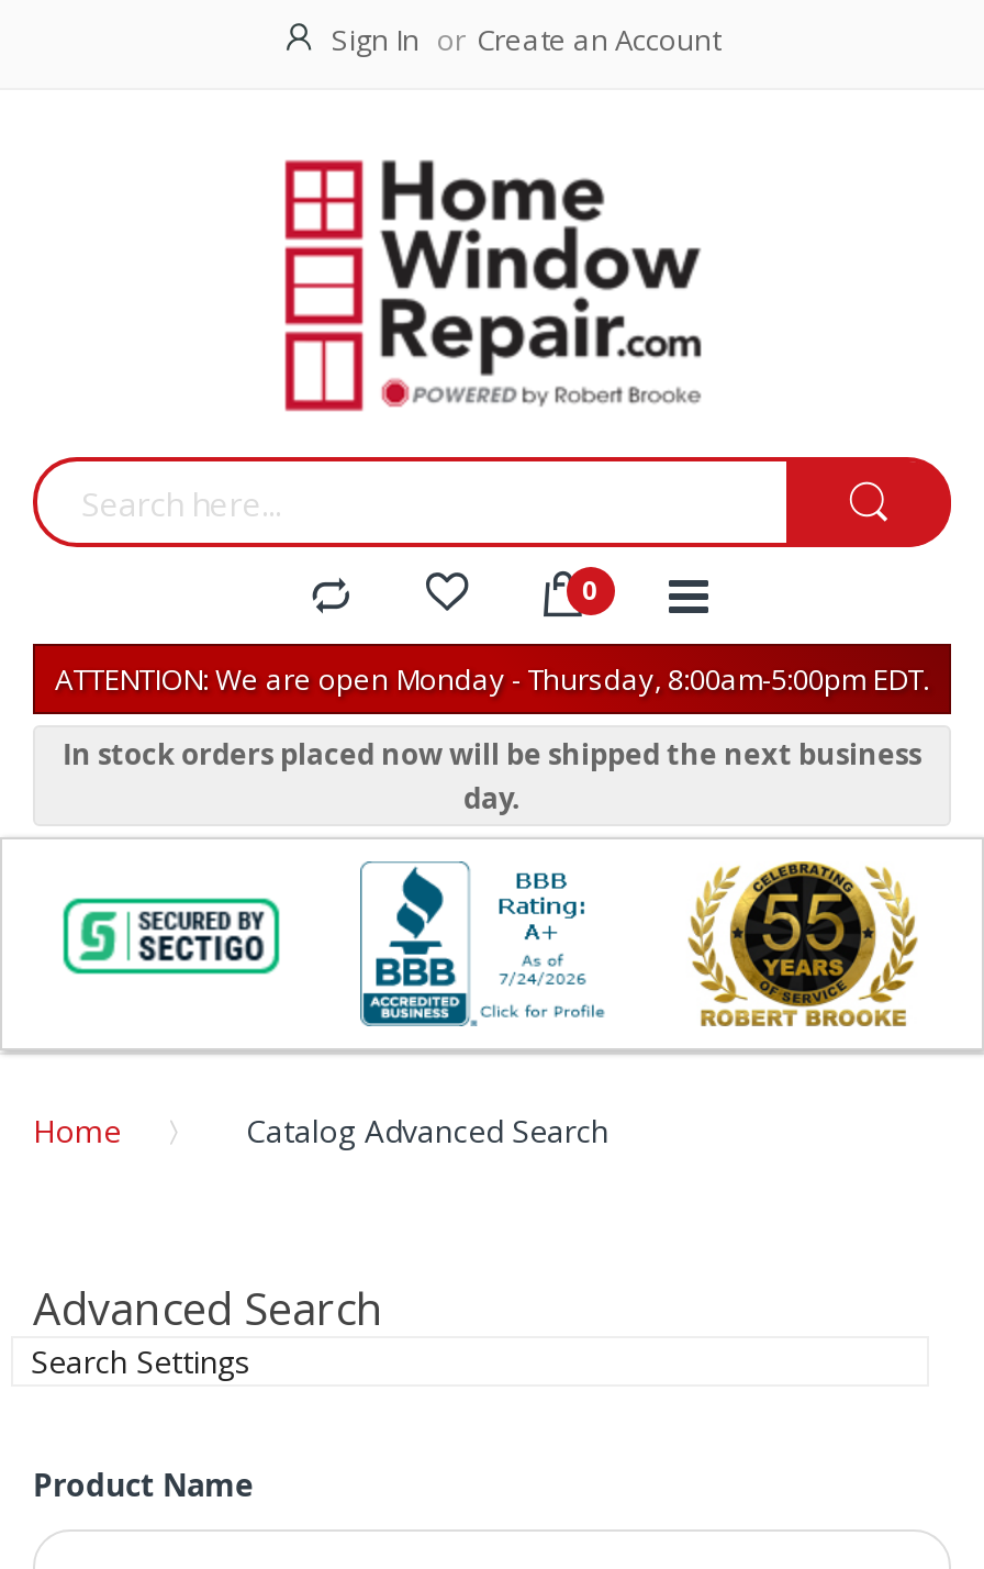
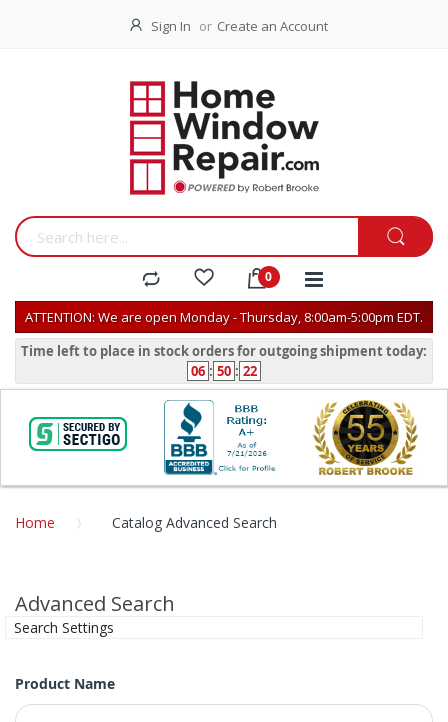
- In stock orders placed now will be shipped the next business
- day.
+ Time left to place in stock orders for outgoing shipment today:
+ 06 : 50 : 22
